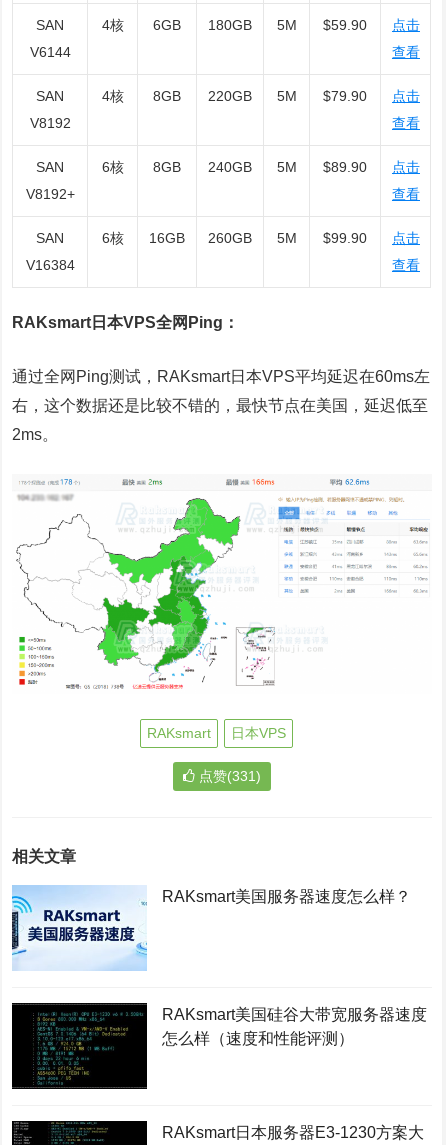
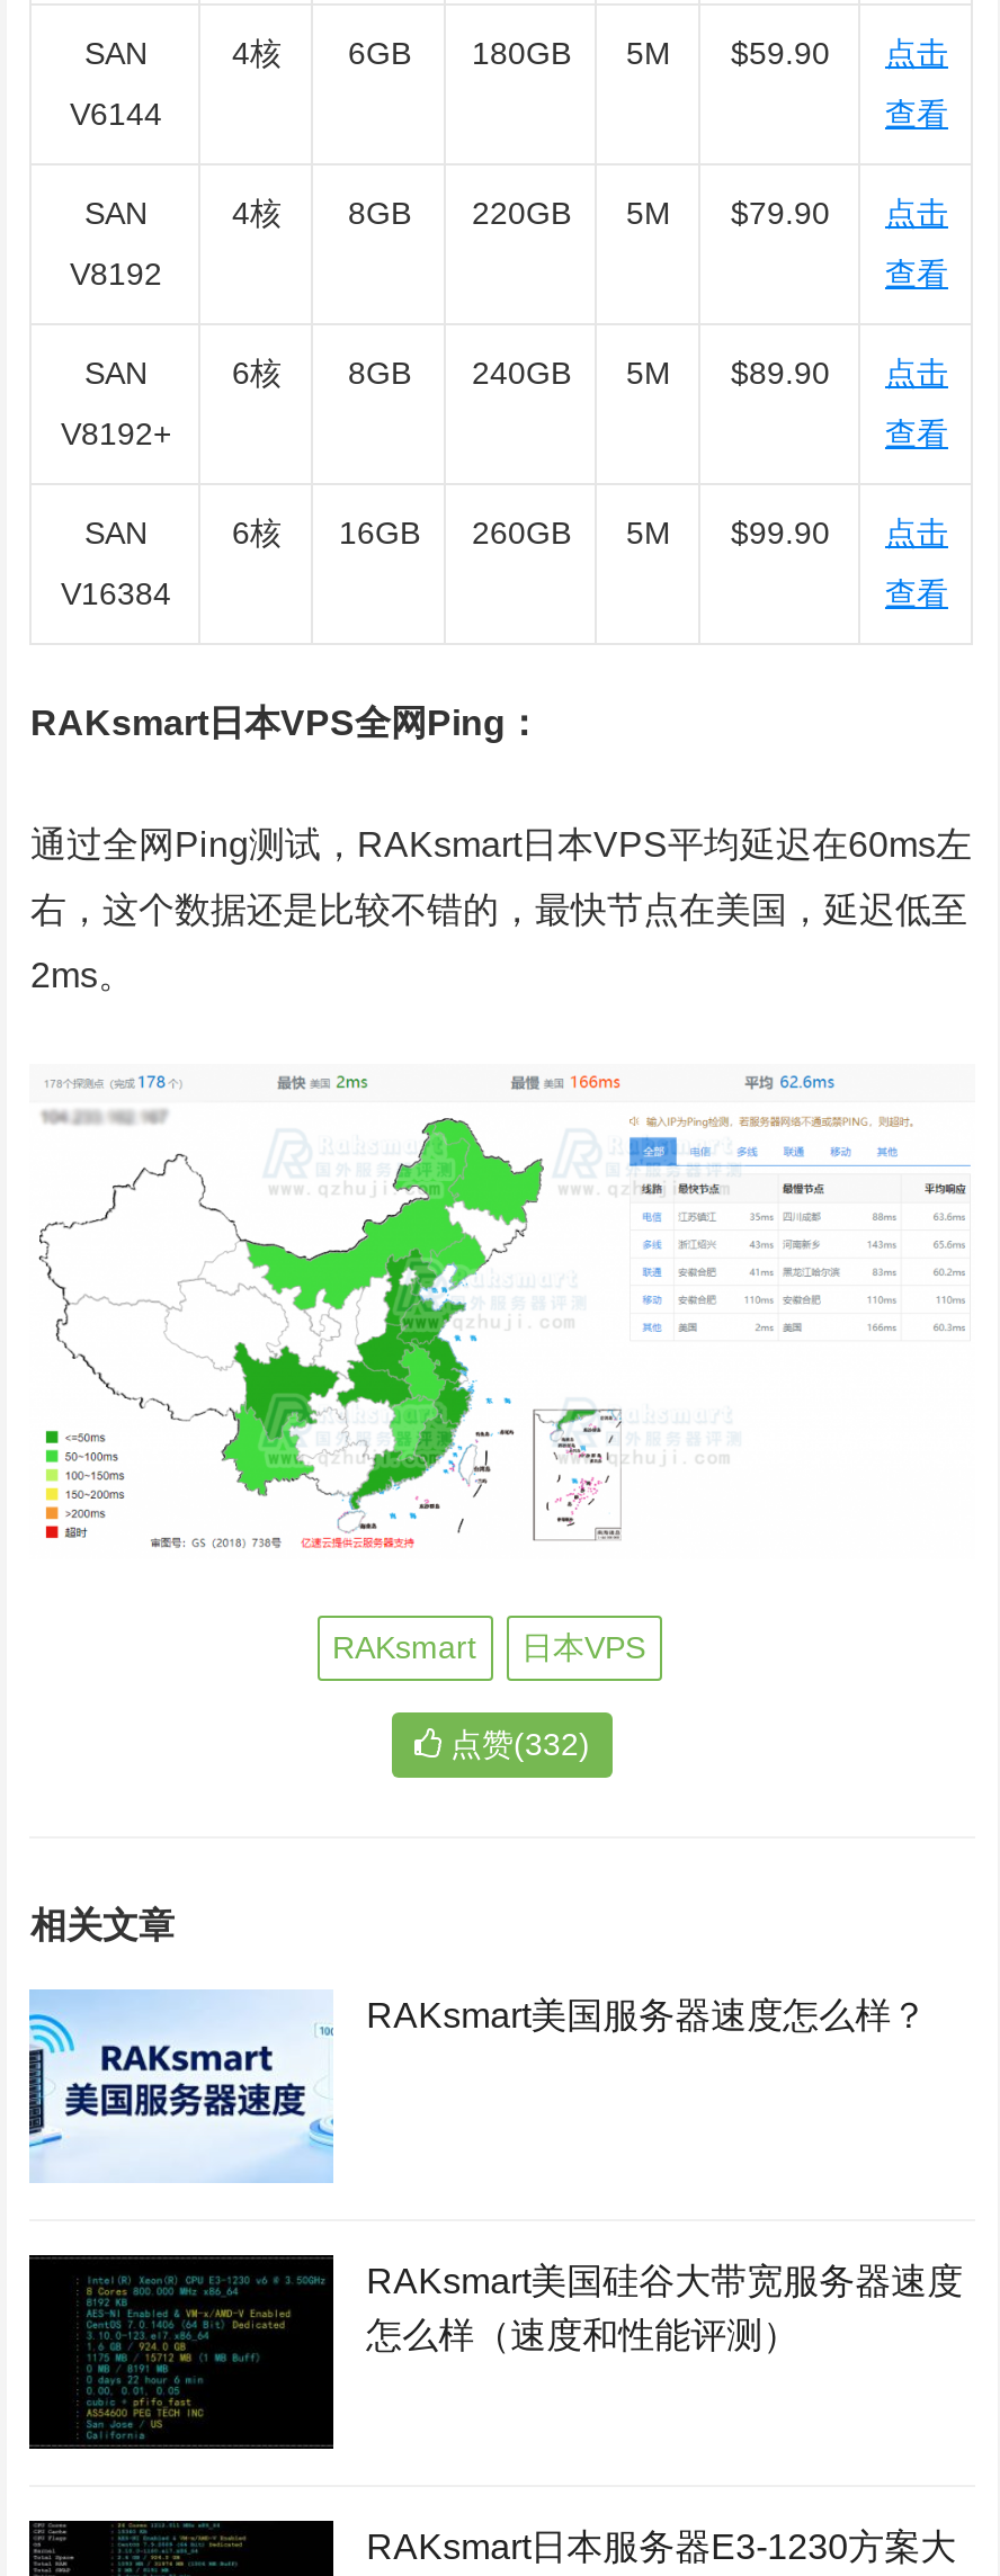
- 点赞(331)
+ 点赞(332)
